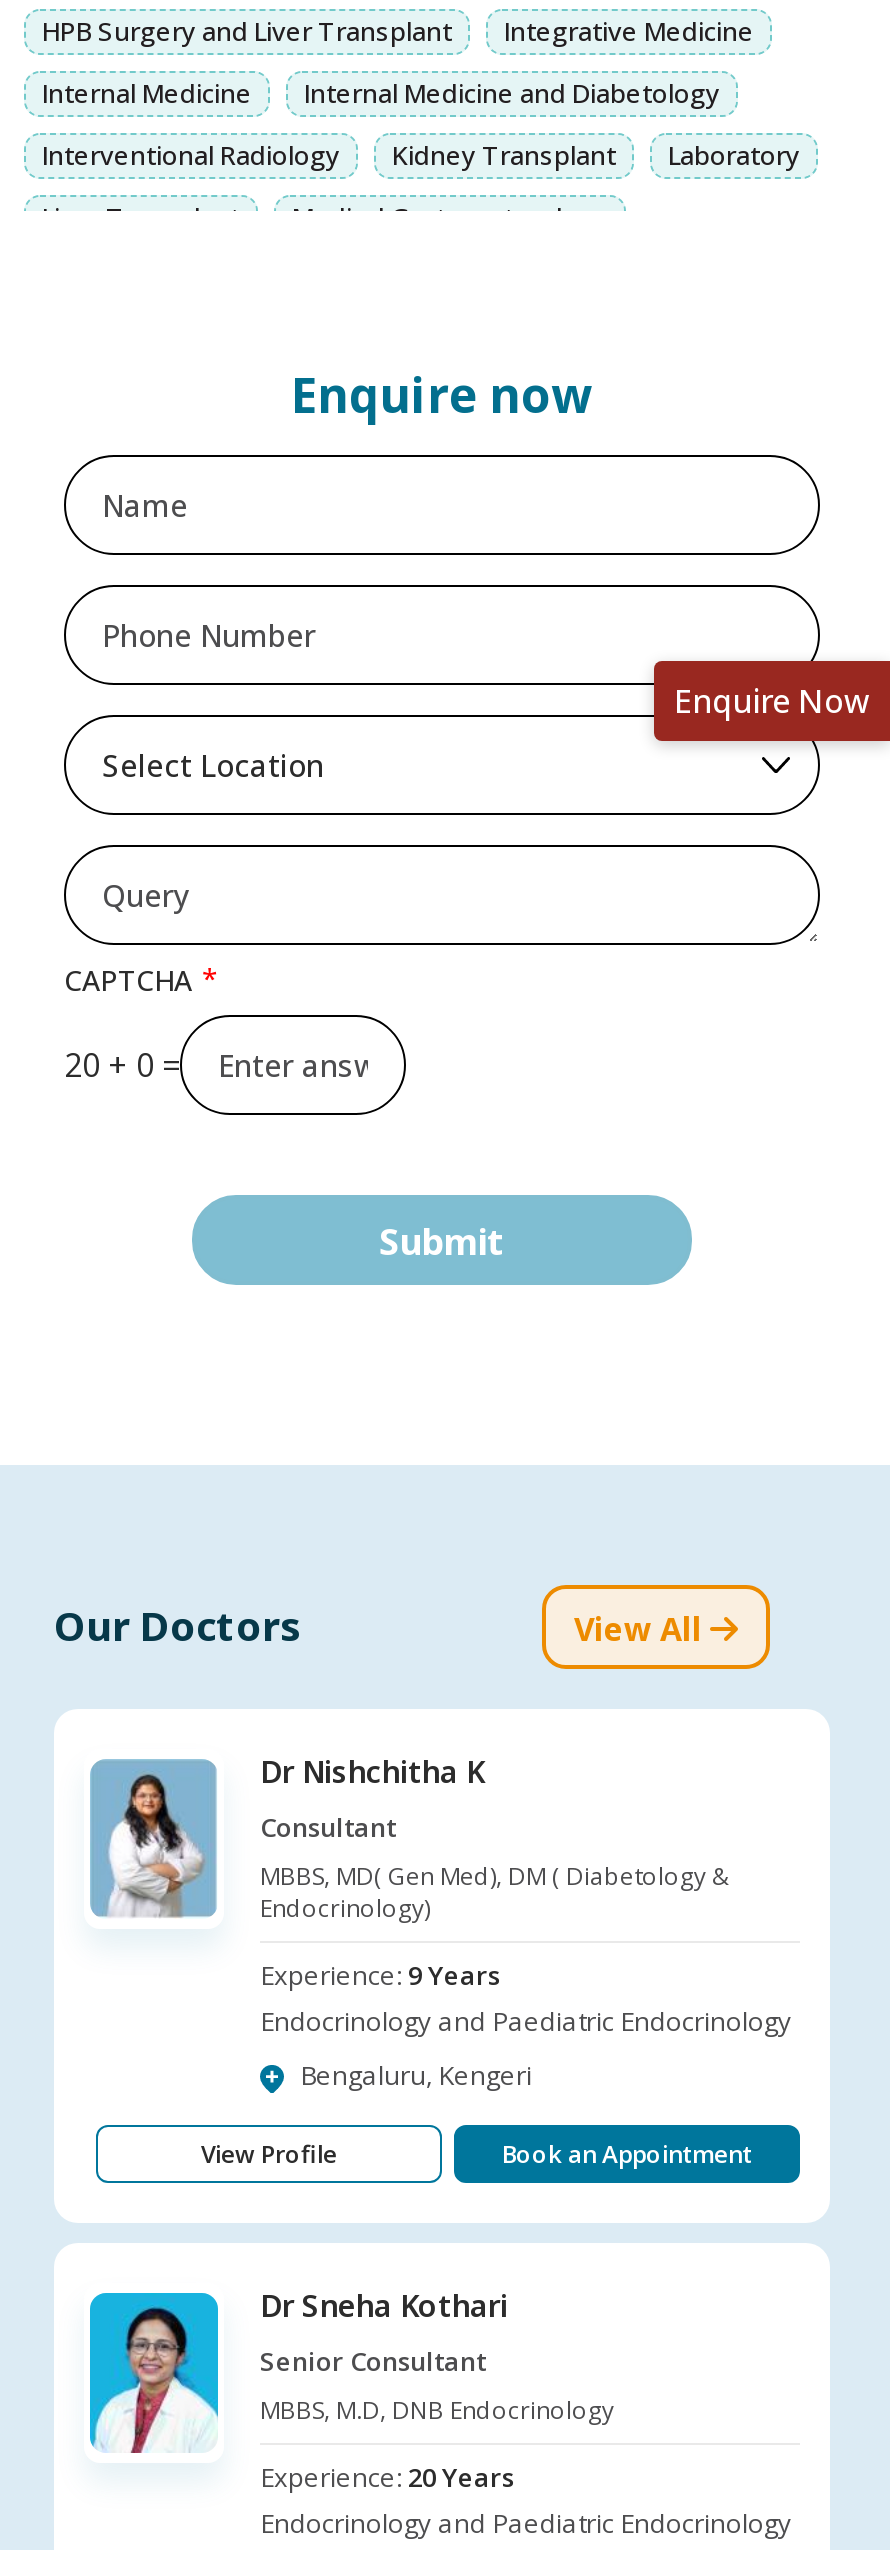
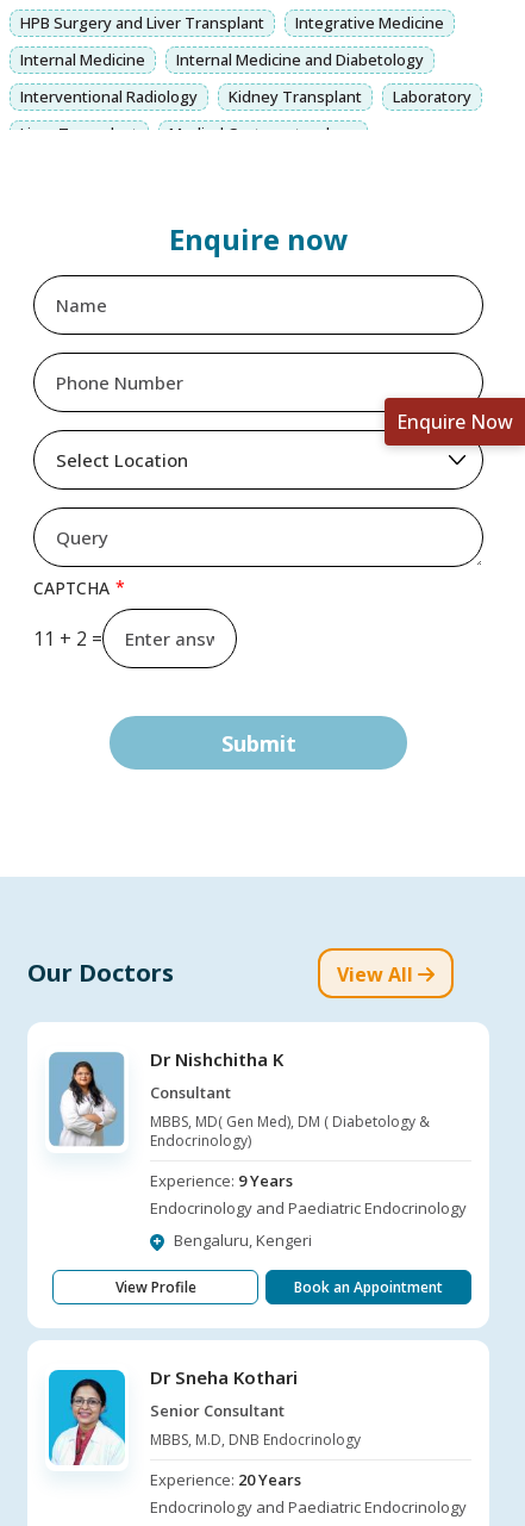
- 20 + 0 =
+ 11 + 2 =
